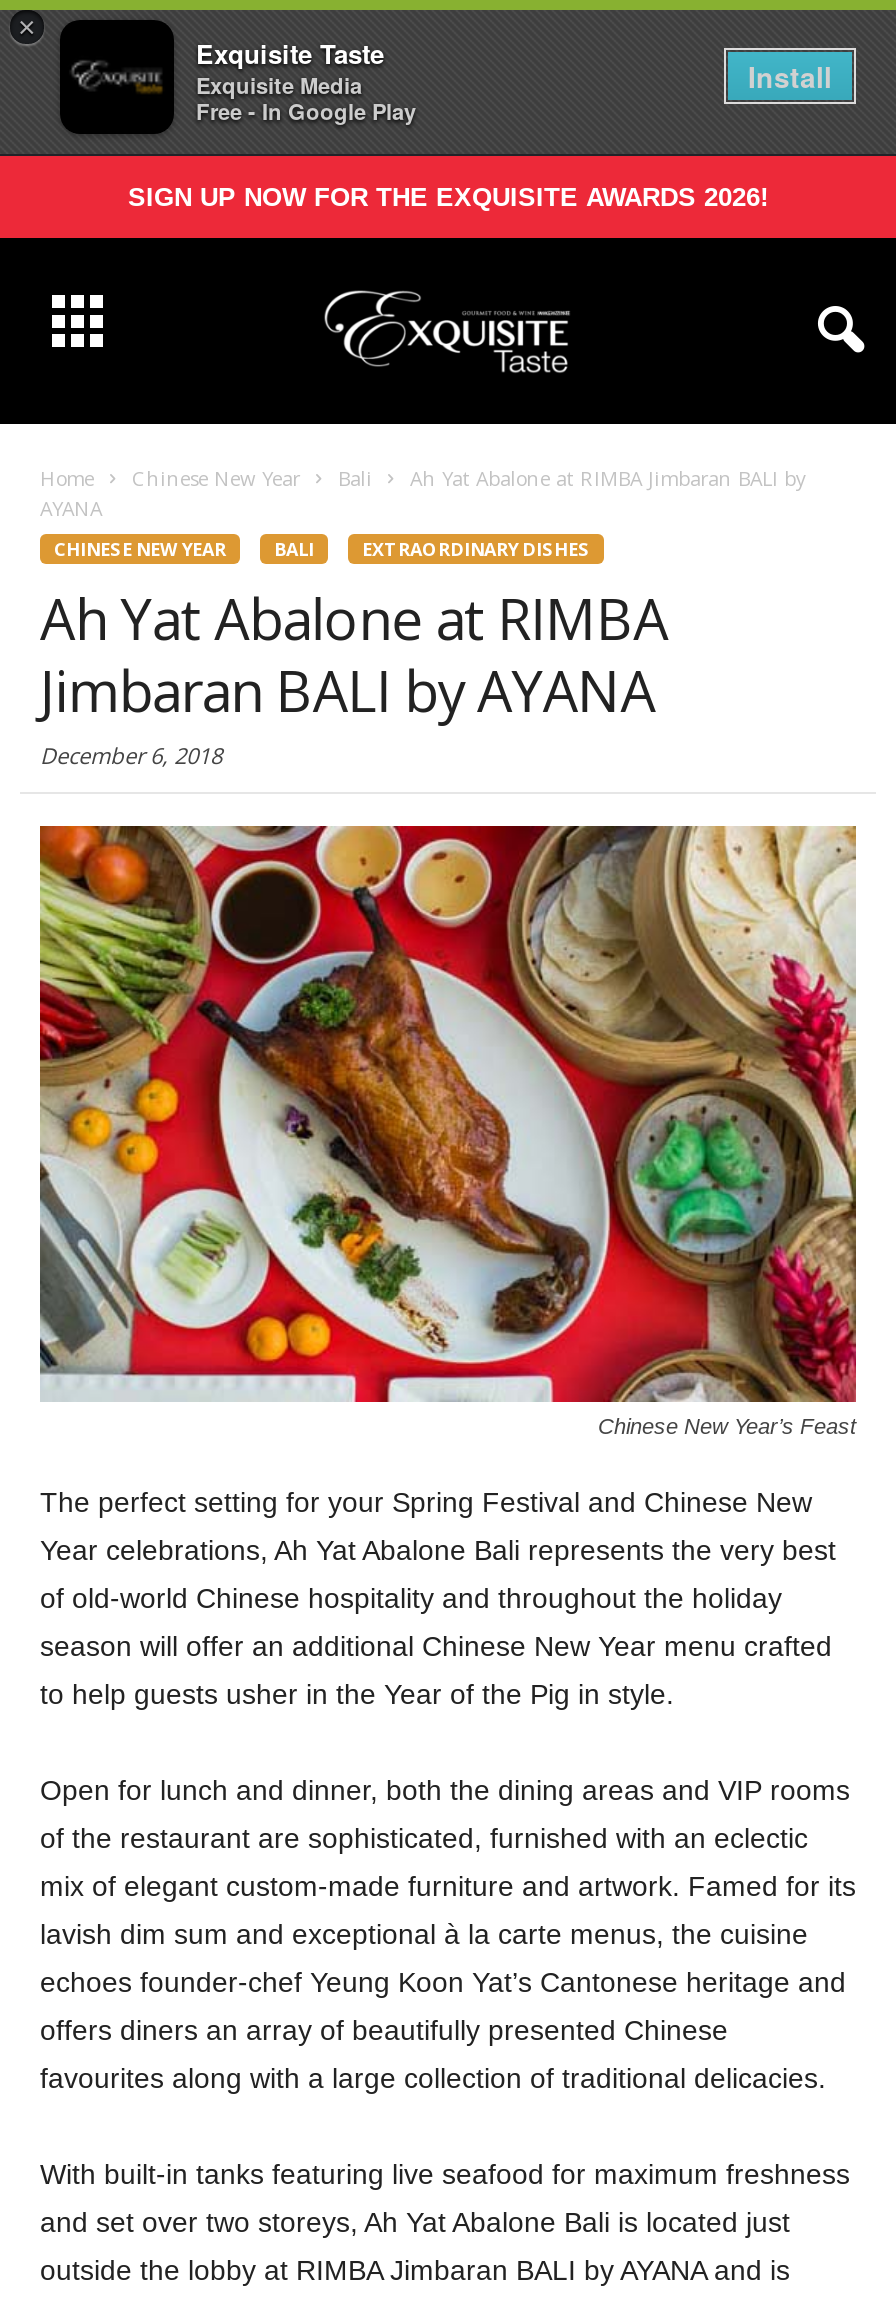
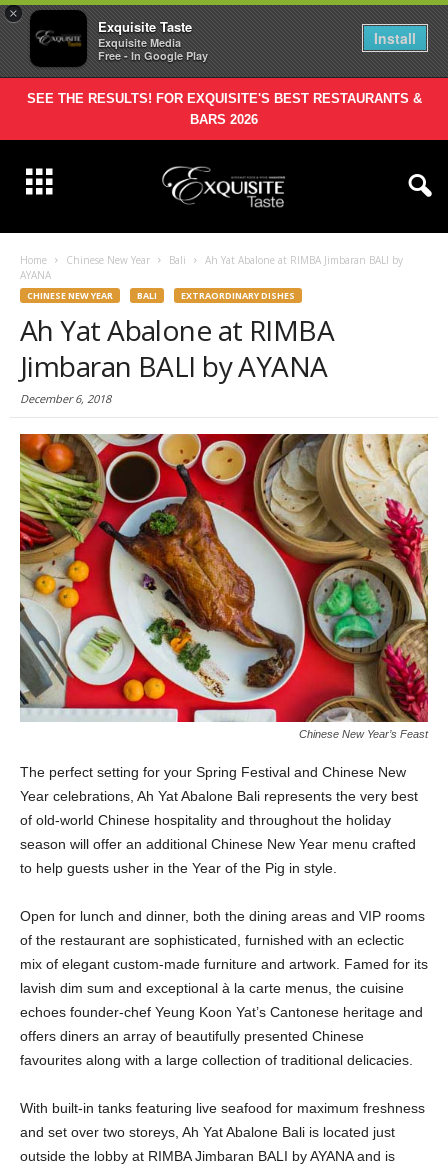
- SIGN UP NOW FOR THE EXQUISITE AWARDS 2026!
+ SEE THE RESULTS! FOR EXQUISITE'S BEST RESTAURANTS &
+ BARS 2026
